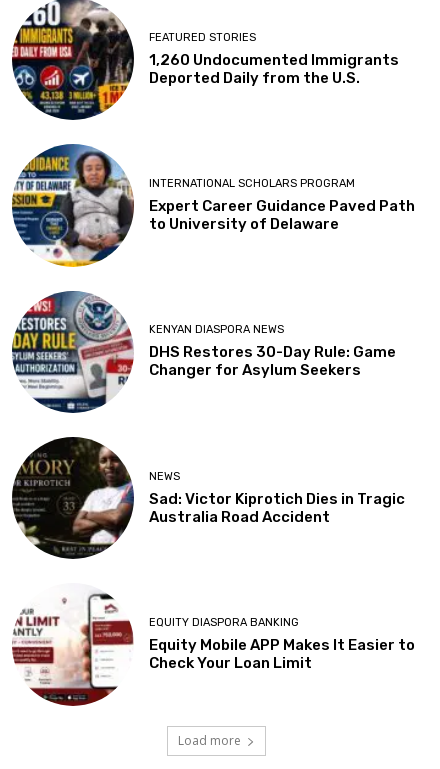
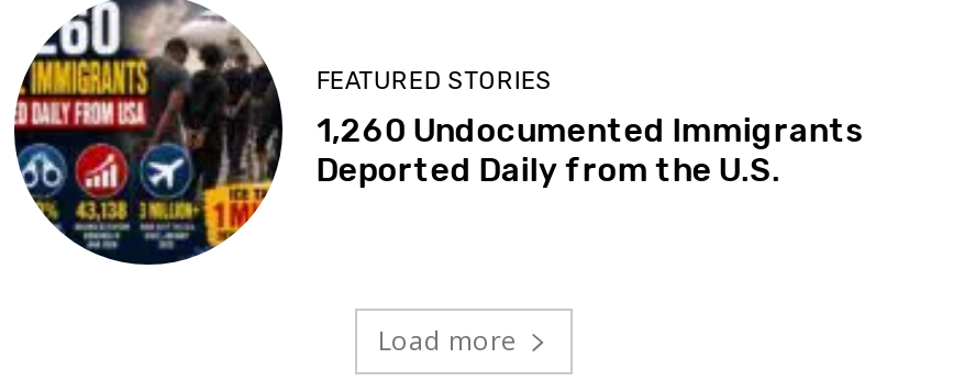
- [image]
- INTERNATIONAL SCHOLARS PROGRAM
- Expert Career Guidance Paved Path
- to University of Delaware

- [image]
- KENYAN DIASPORA NEWS
- DHS Restores 30-Day Rule: Game
- Changer for Asylum Seekers

- [image]
- NEWS
- Sad: Victor Kiprotich Dies in Tragic
- Australia Road Accident

- [image]
- EQUITY DIASPORA BANKING
- Equity Mobile APP Makes It Easier to
- Check Your Loan Limit
